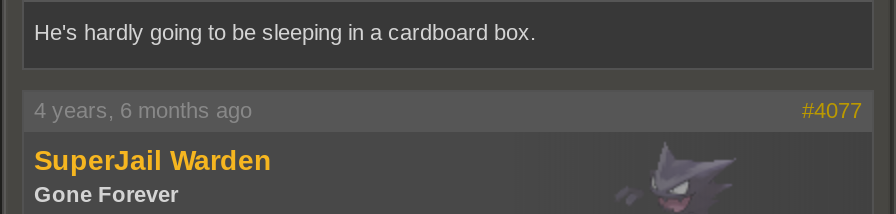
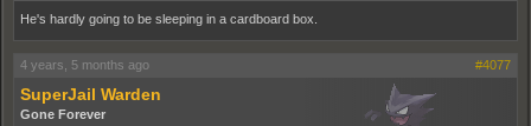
- 4 years, 6 months ago
+ 4 years, 5 months ago
